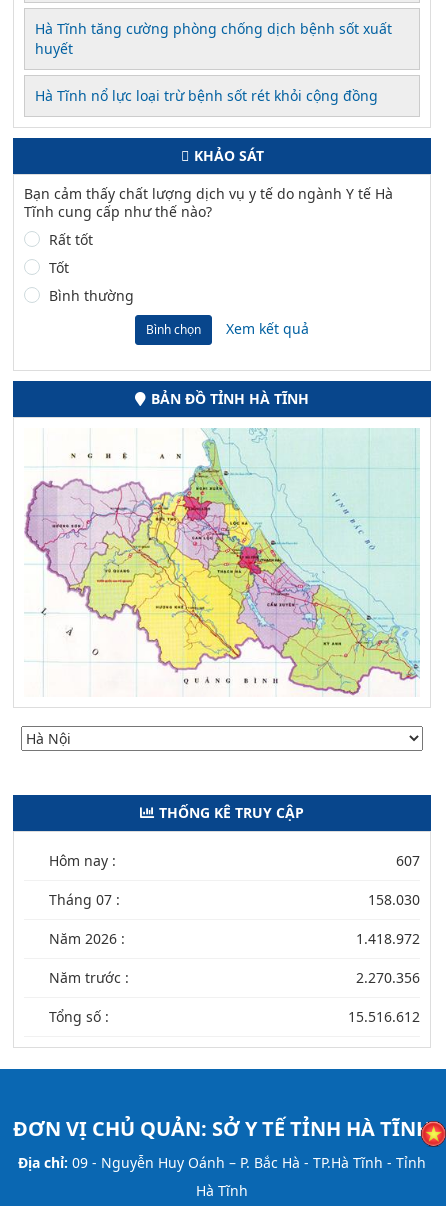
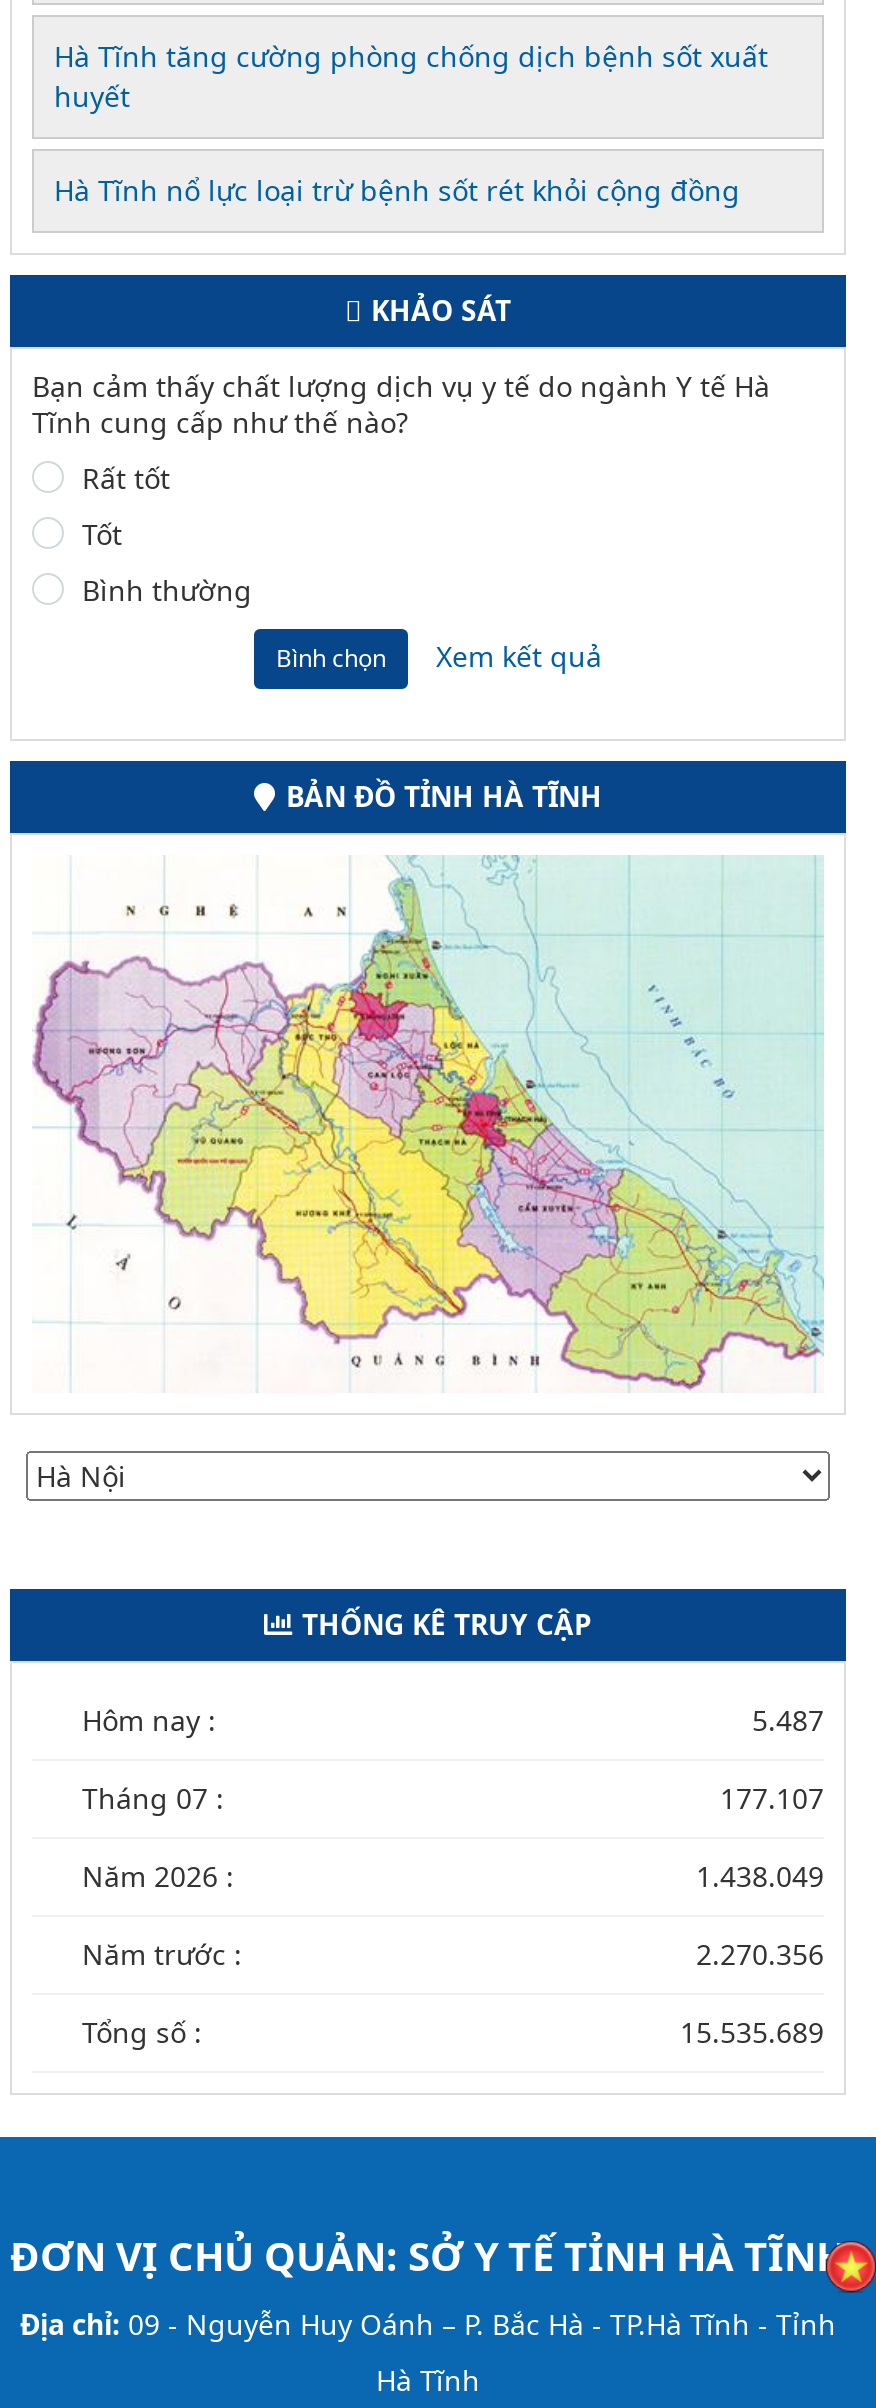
- 607
+ 5.487

- 158.030
+ 177.107

- 1.418.972
+ 1.438.049

- 15.516.612
+ 15.535.689
